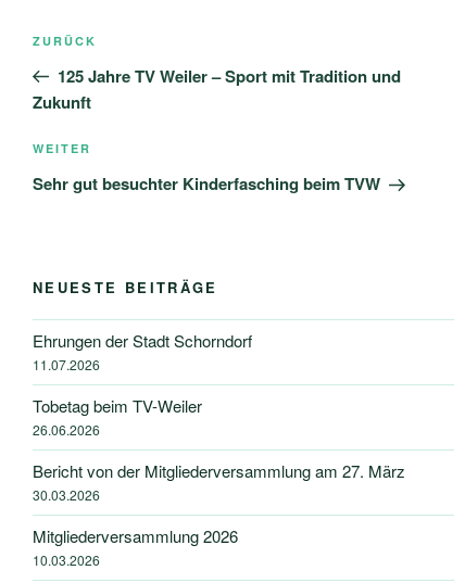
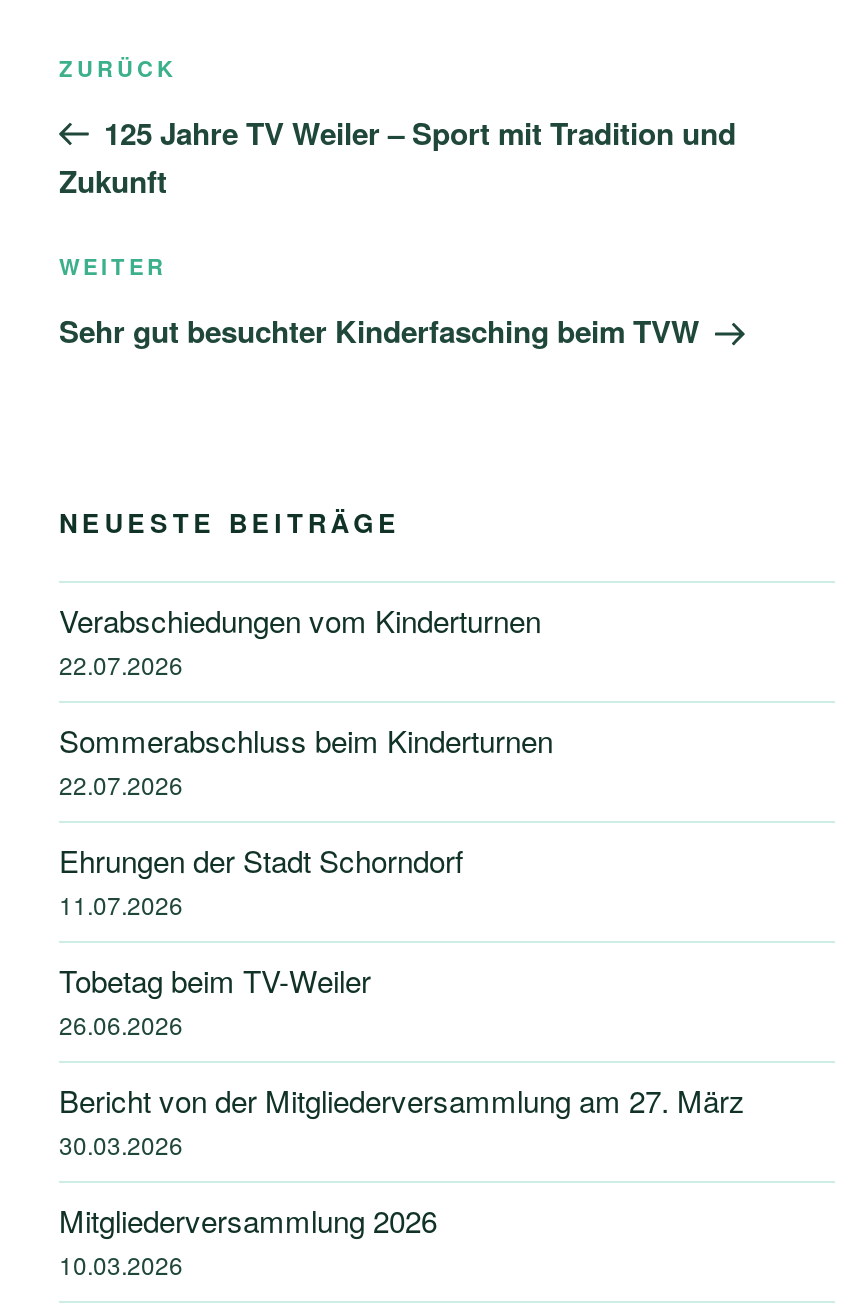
+ Verabschiedungen vom Kinderturnen
+ 22.07.2026
+ Sommerabschluss beim Kinderturnen
+ 22.07.2026
